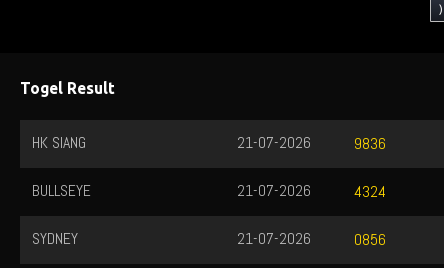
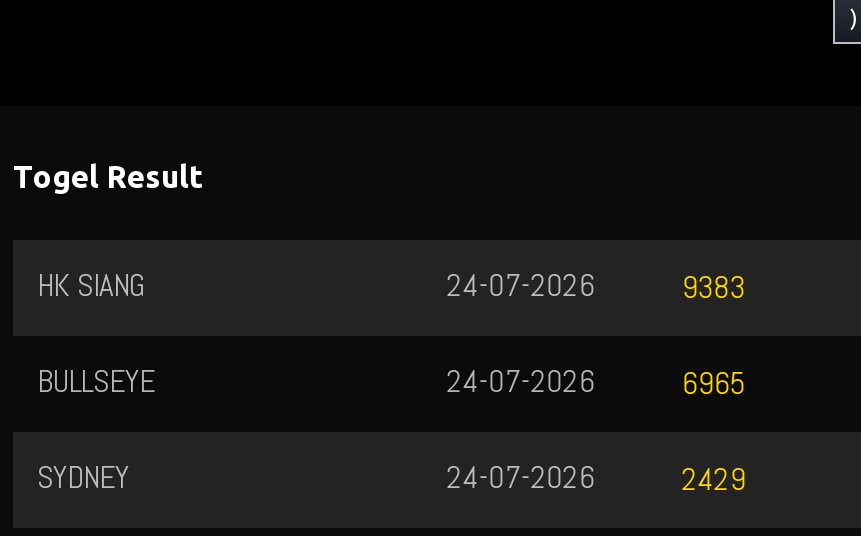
- 21-07-2026
+ 24-07-2026

- 9836
+ 9383

- 21-07-2026
+ 24-07-2026

- 4324
+ 6965

- 21-07-2026
+ 24-07-2026

- 0856
+ 2429
